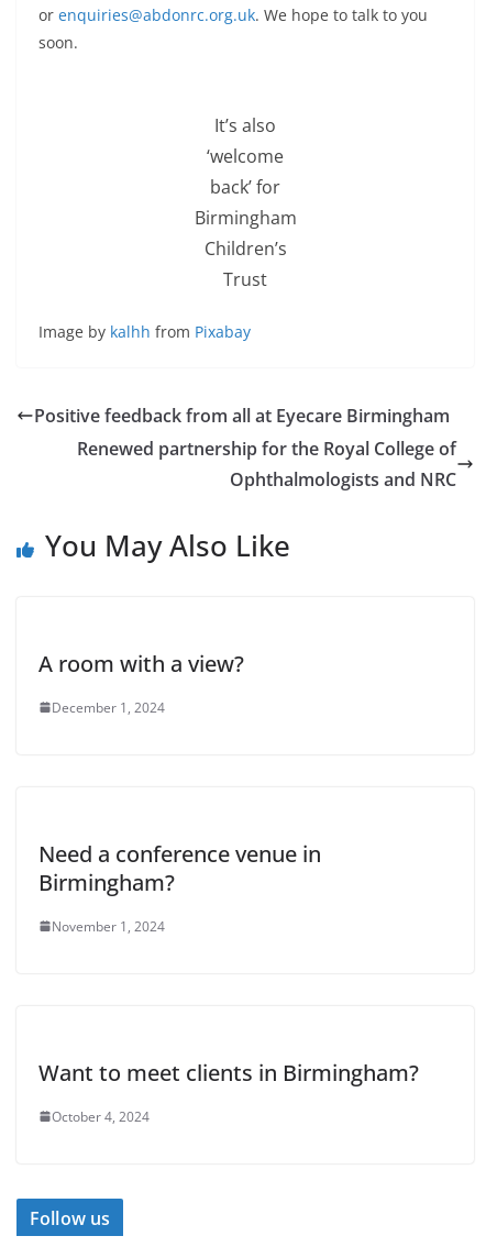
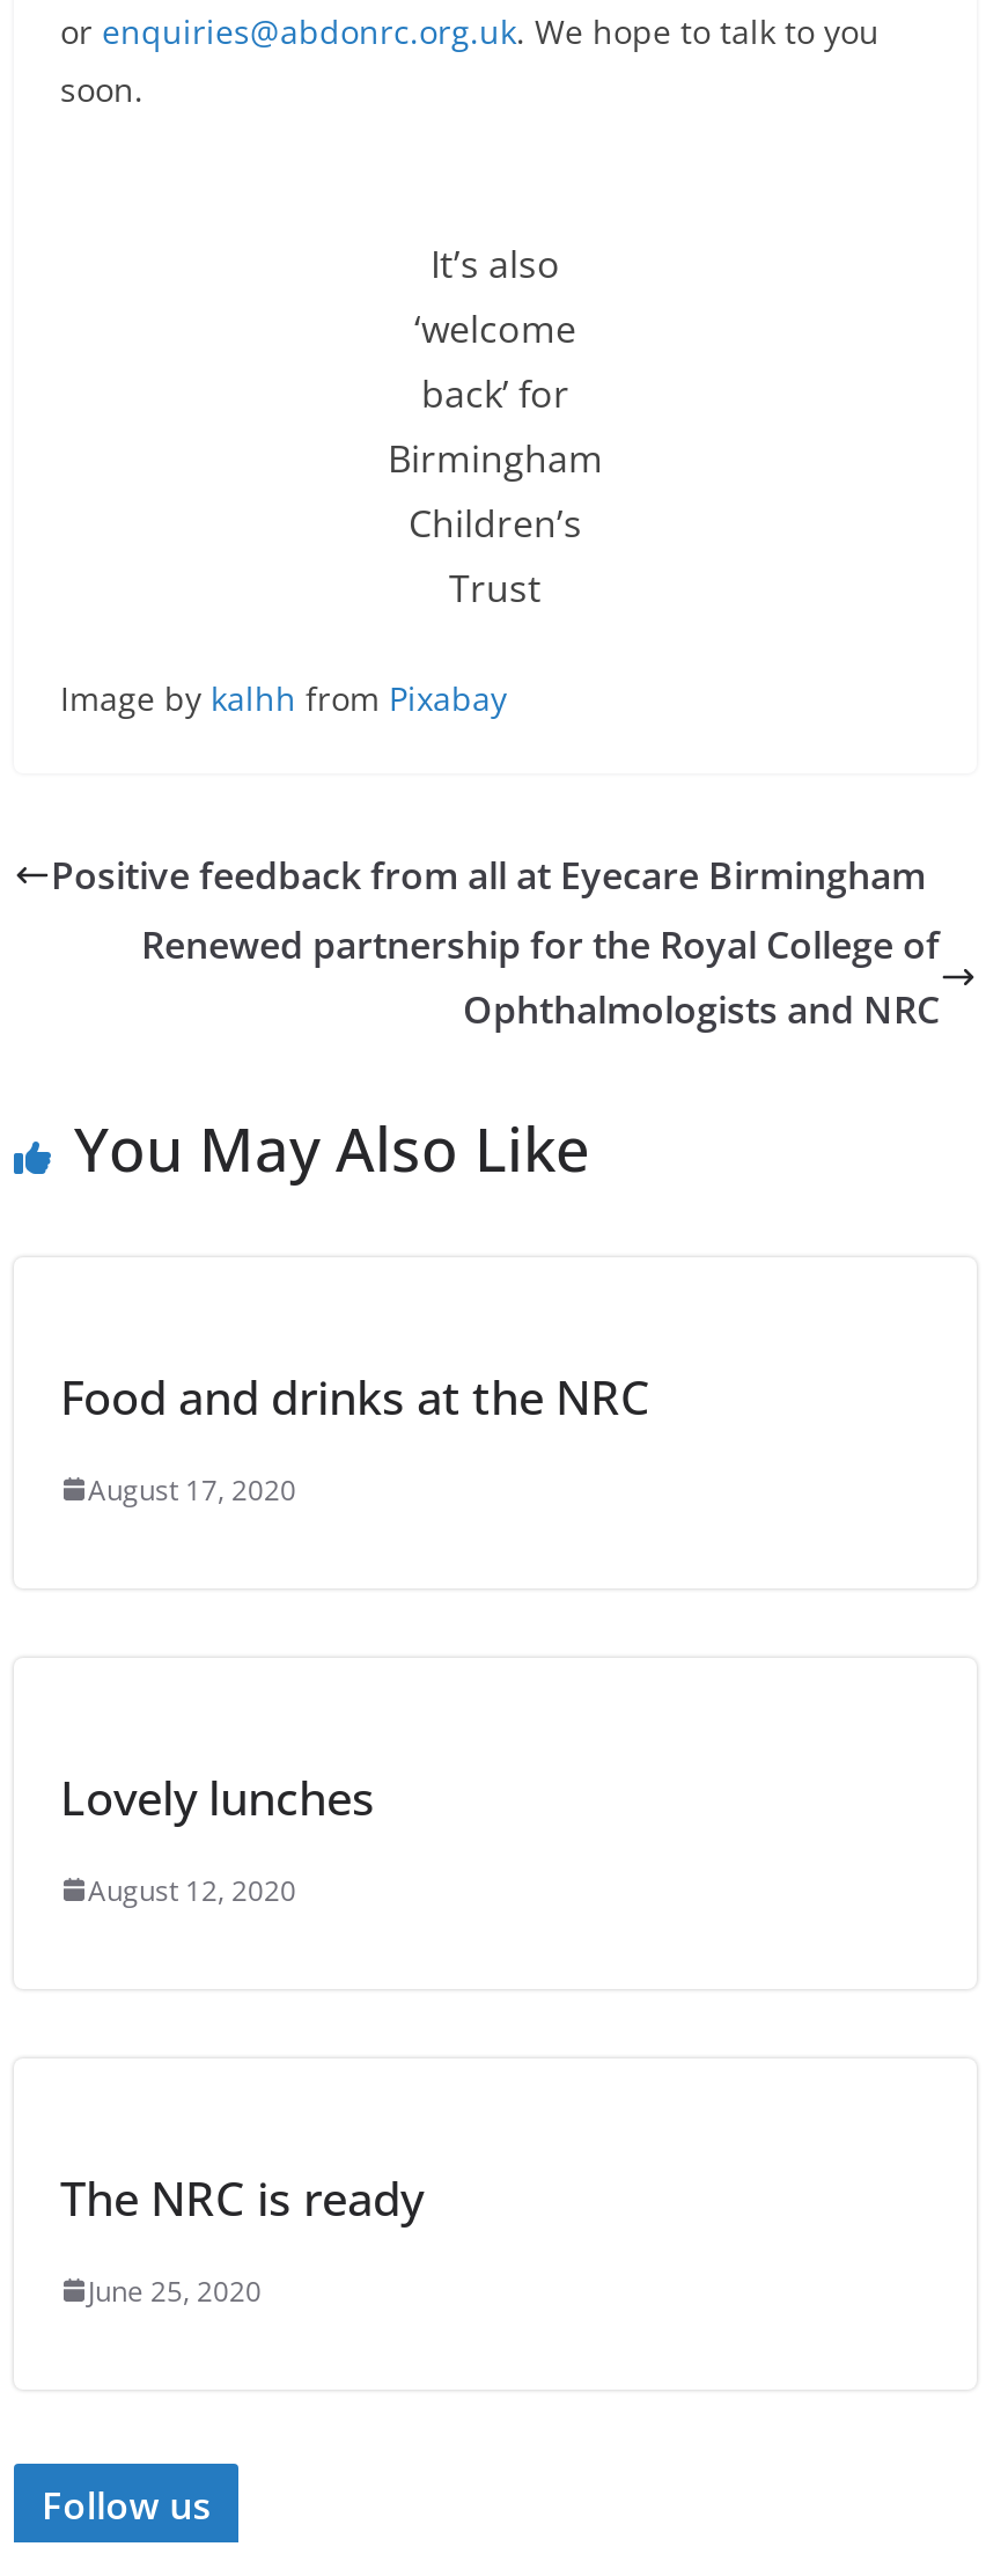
- A room with a view?
+ Food and drinks at the NRC

- December 1, 2024
+ August 17, 2020

- Need a conference venue in
- Birmingham?
+ Lovely lunches

- November 1, 2024
+ August 12, 2020

- Want to meet clients in Birmingham?
+ The NRC is ready

- October 4, 2024
+ June 25, 2020
